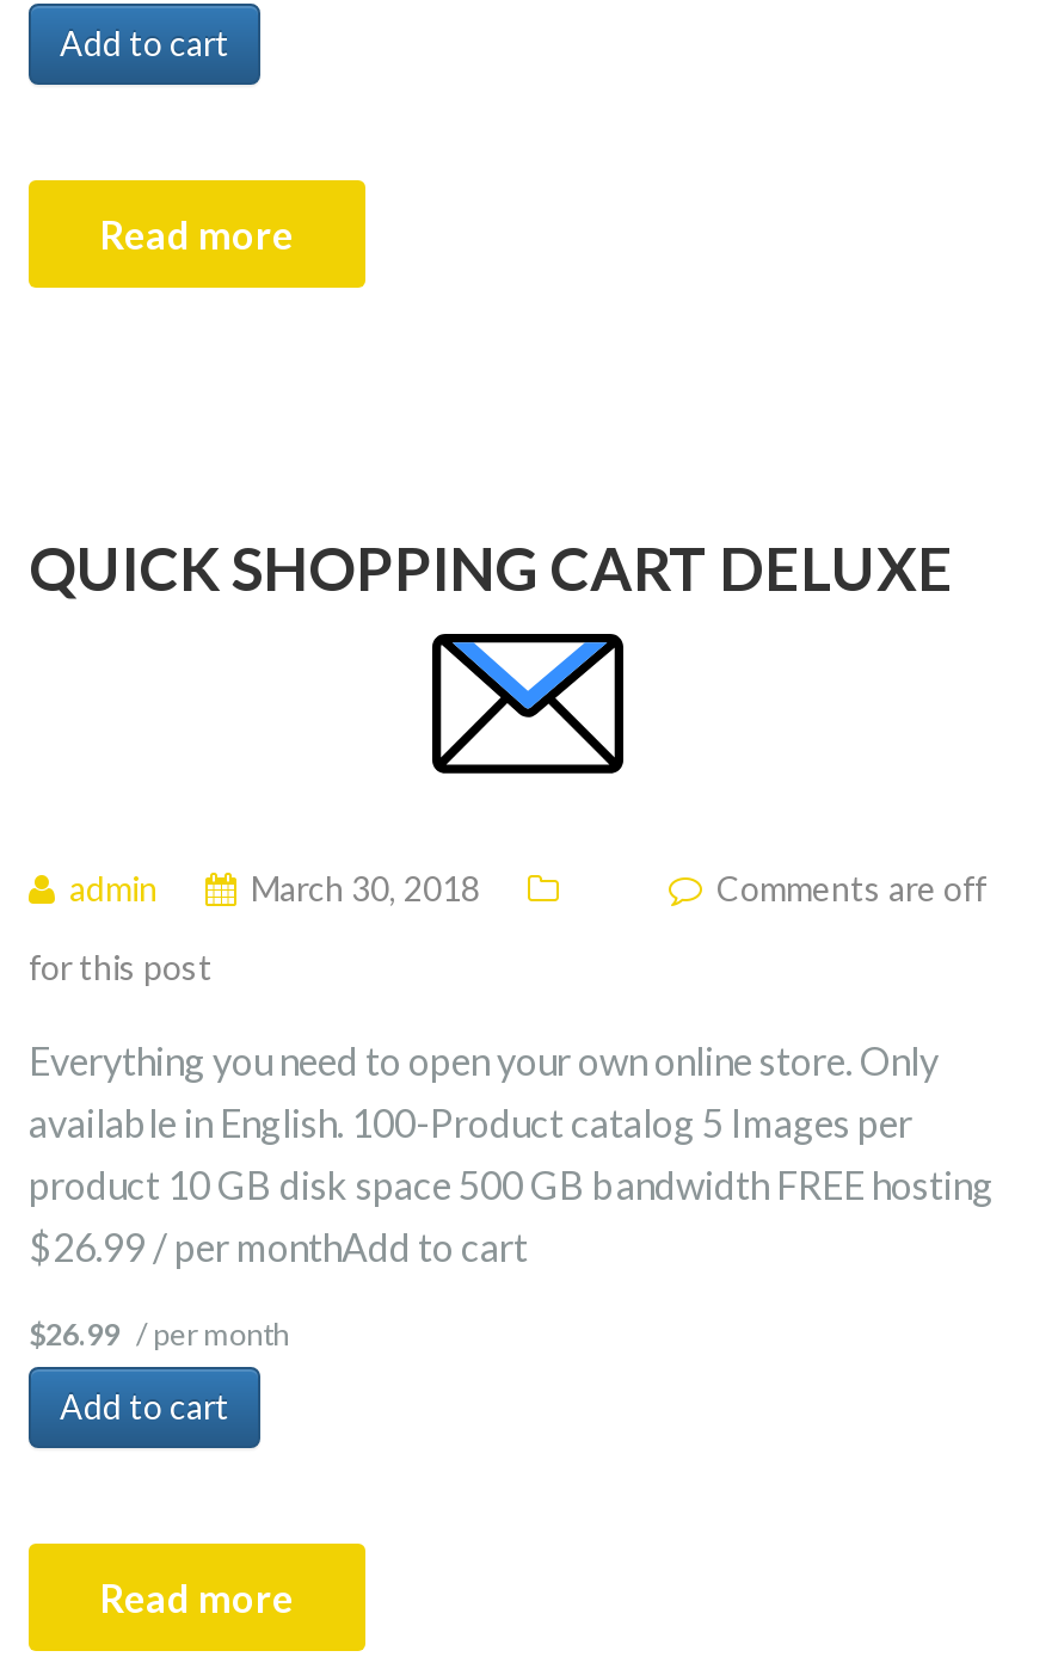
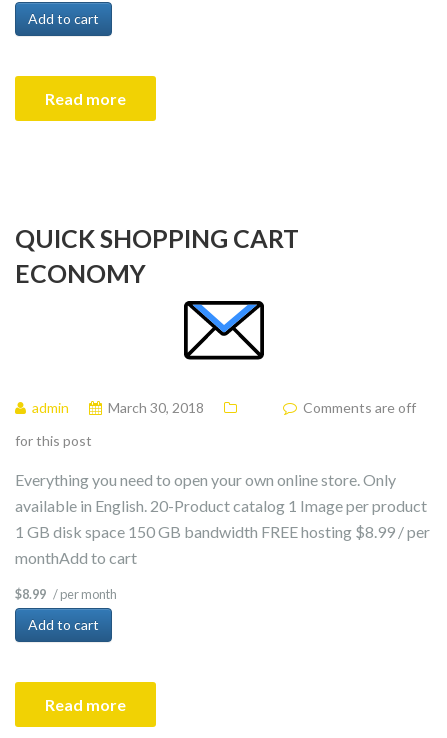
- QUICK SHOPPING CART DELUXE
+ QUICK SHOPPING CART
+ ECONOMY

- available in English. 100-Product catalog 5 Images per
- product 10 GB disk space 500 GB bandwidth FREE hosting
- $26.99 / per monthAdd to cart
+ available in English. 20-Product catalog 1 Image per product
+ 1 GB disk space 150 GB bandwidth FREE hosting $8.99 / per
+ monthAdd to cart

- $26.99 / per month
+ $8.99 / per month
